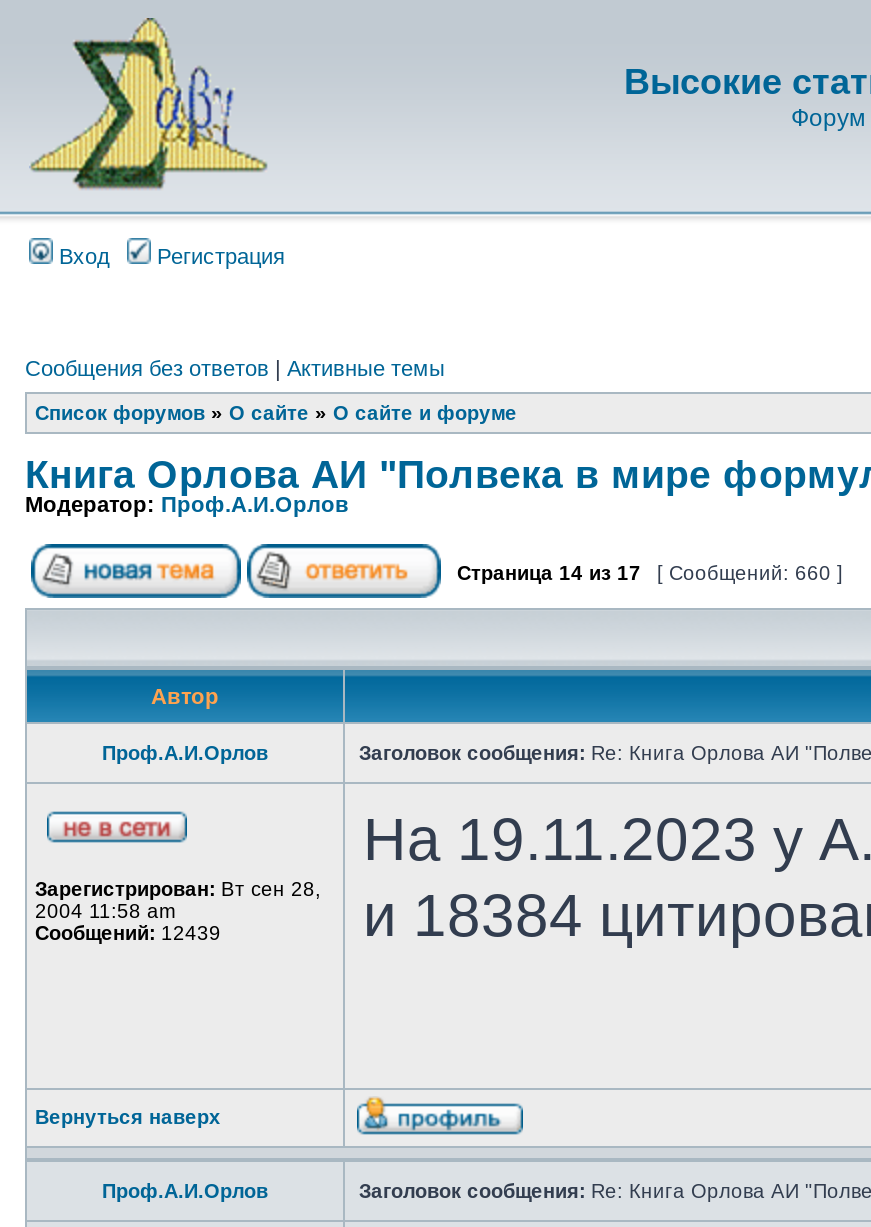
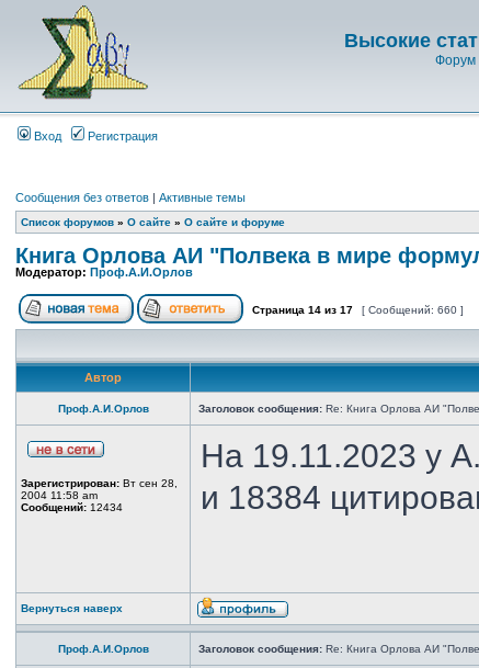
- Сообщений: 12439
+ Сообщений: 12434
